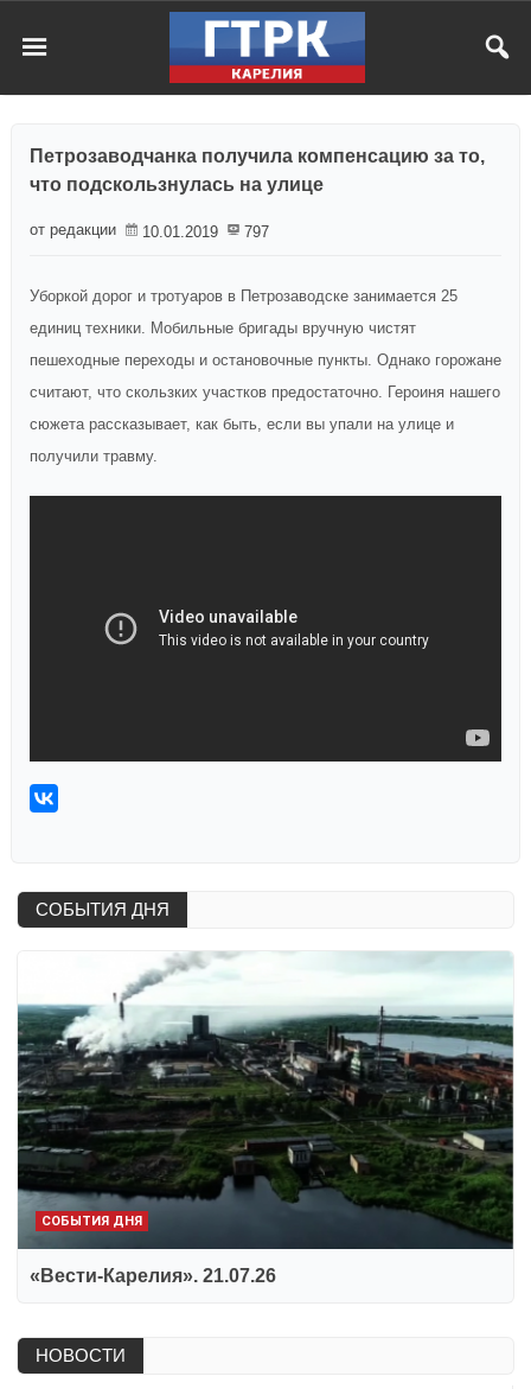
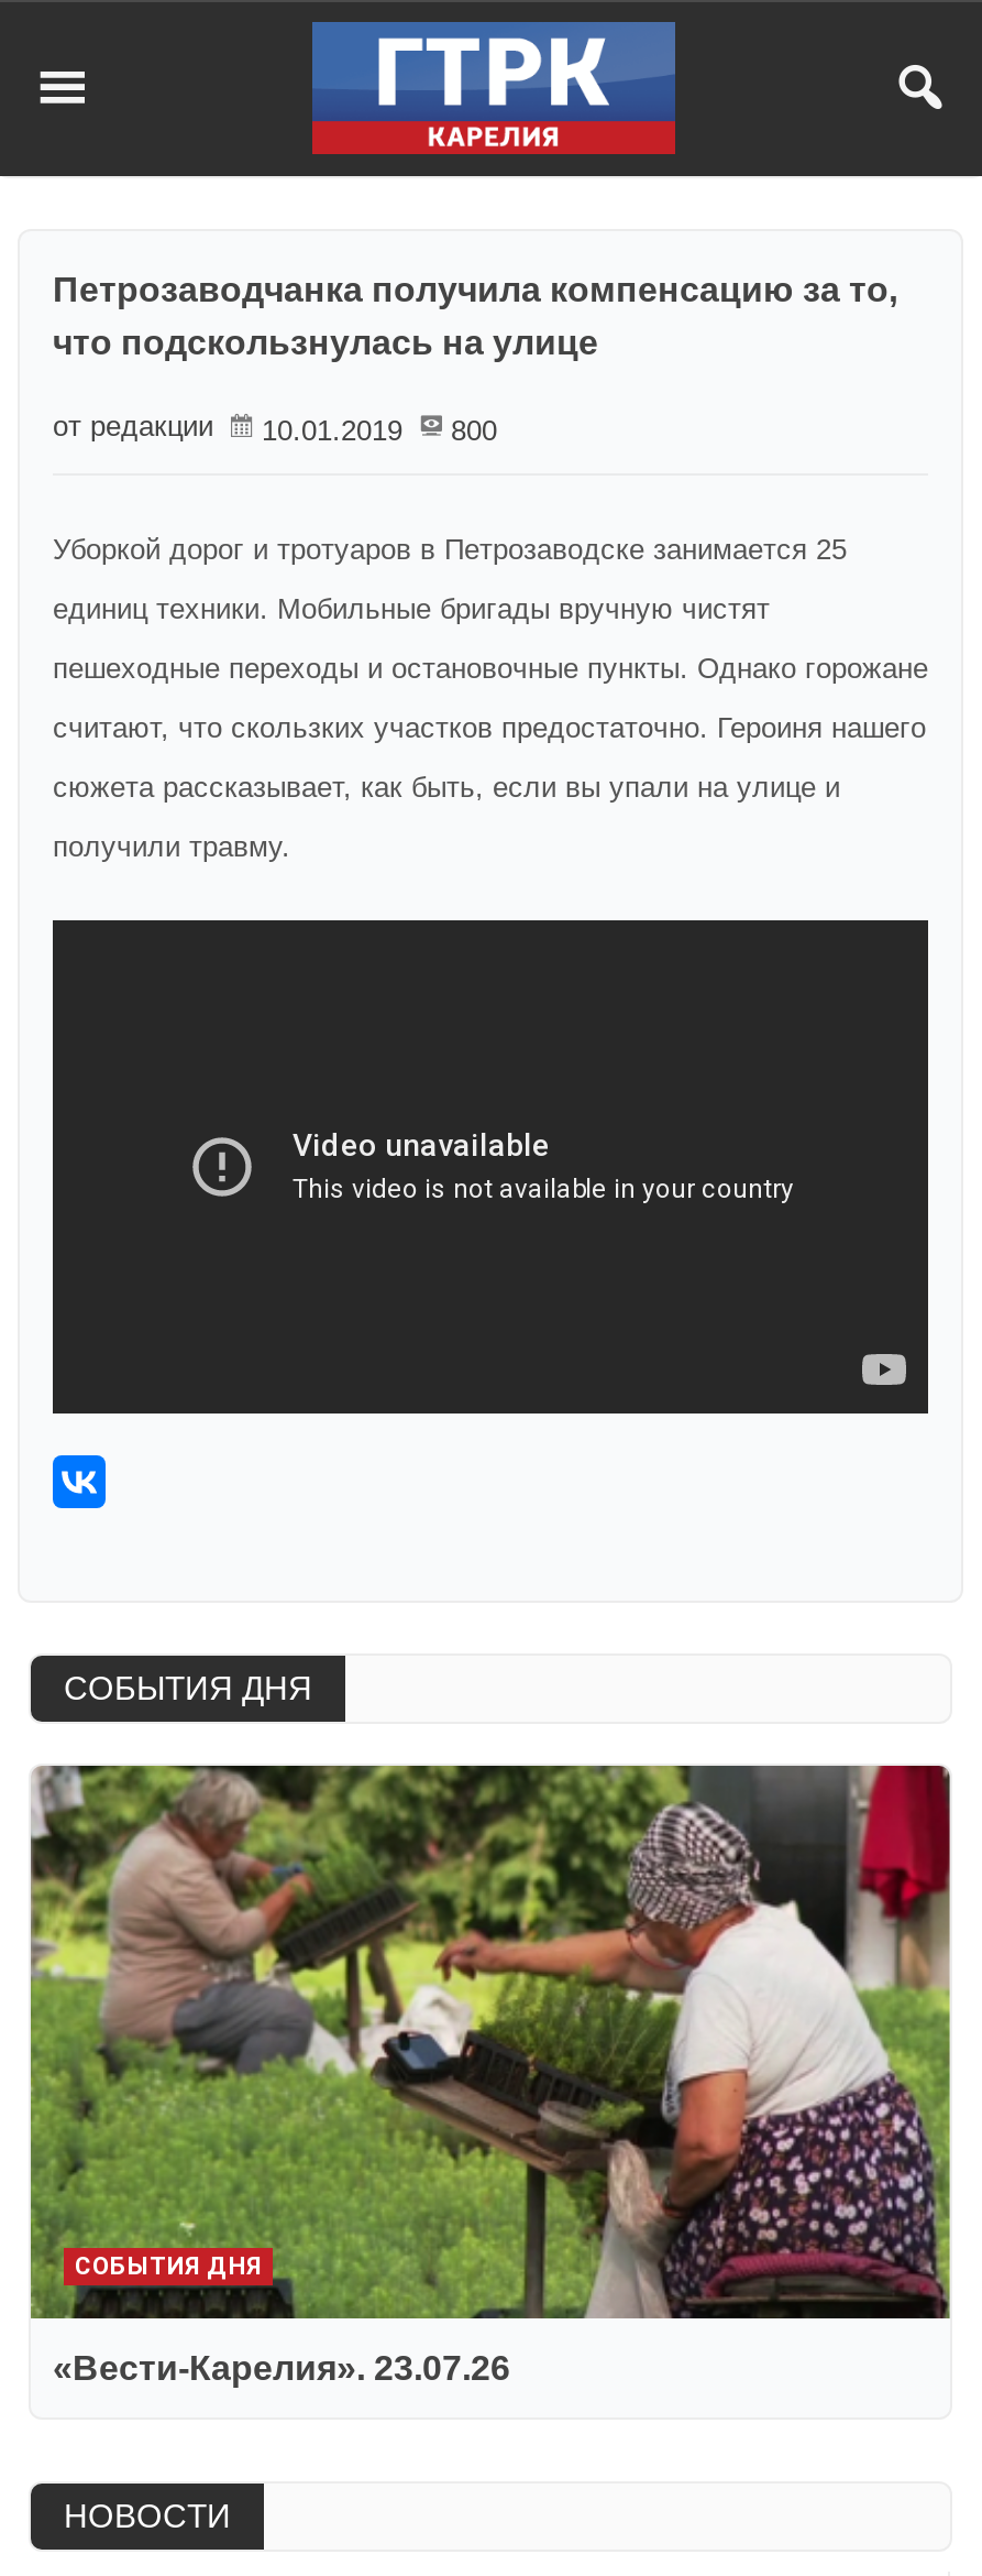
- от редакции 10.01.2019 797
+ от редакции 10.01.2019 800

- [image]
- «Вести-Карелия». 21.07.26
+ [image]
+ «Вести-Карелия». 23.07.26
